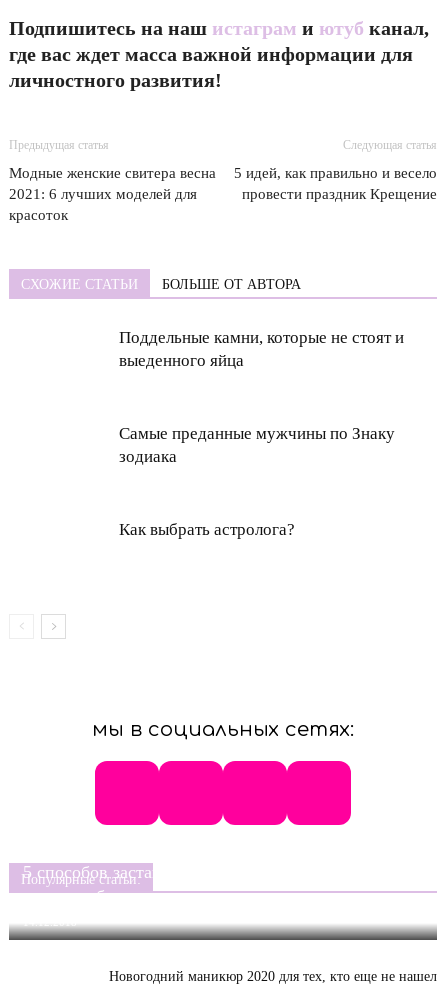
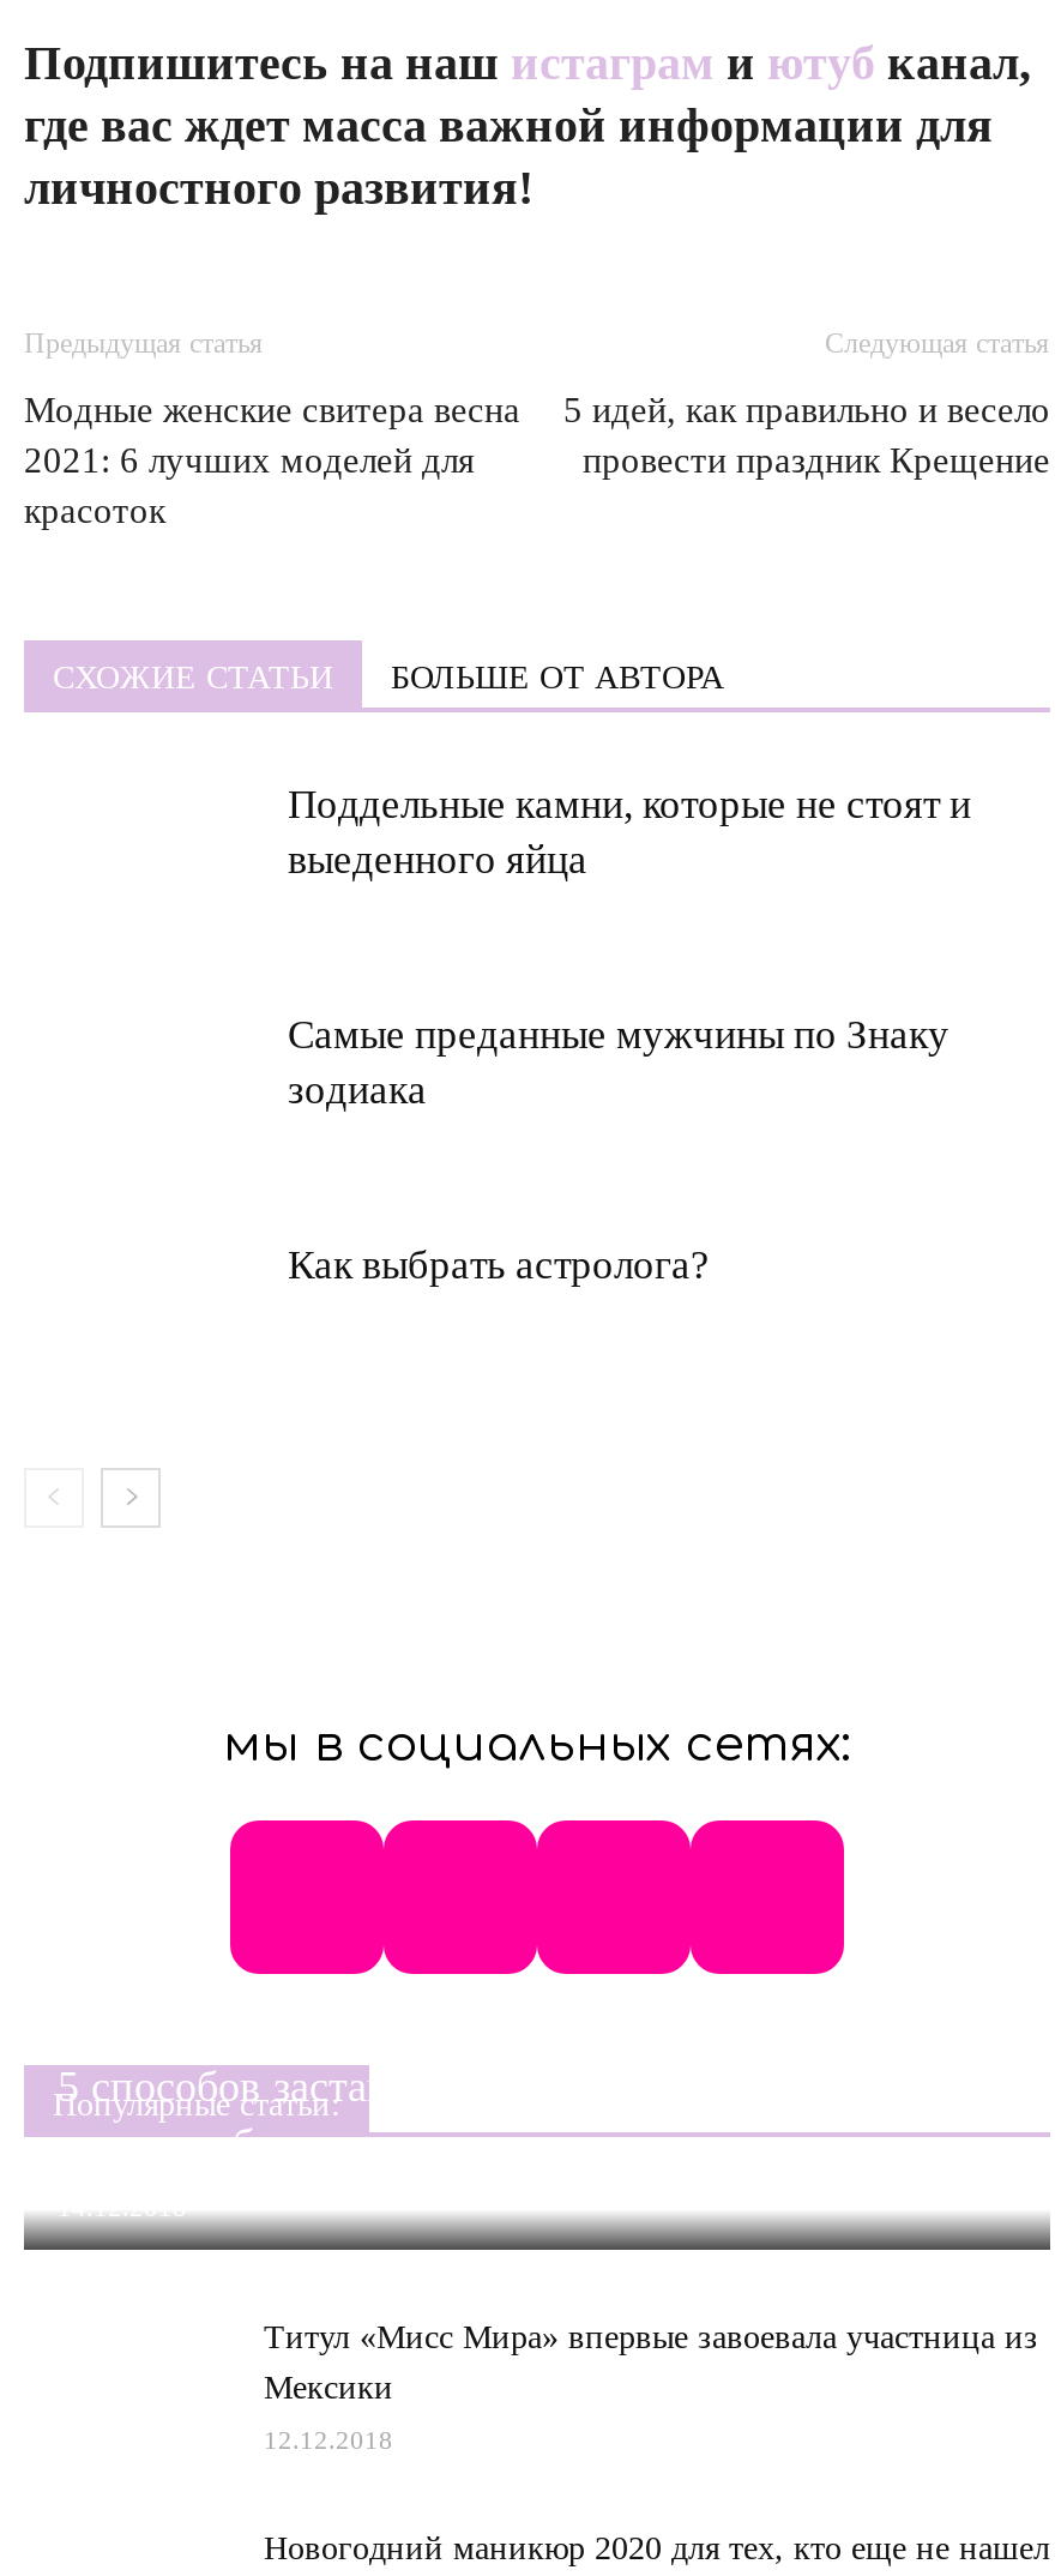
+ Титул «Мисс Мира» впервые завоевала участница из
+ Мексики
+ 12.12.2018
